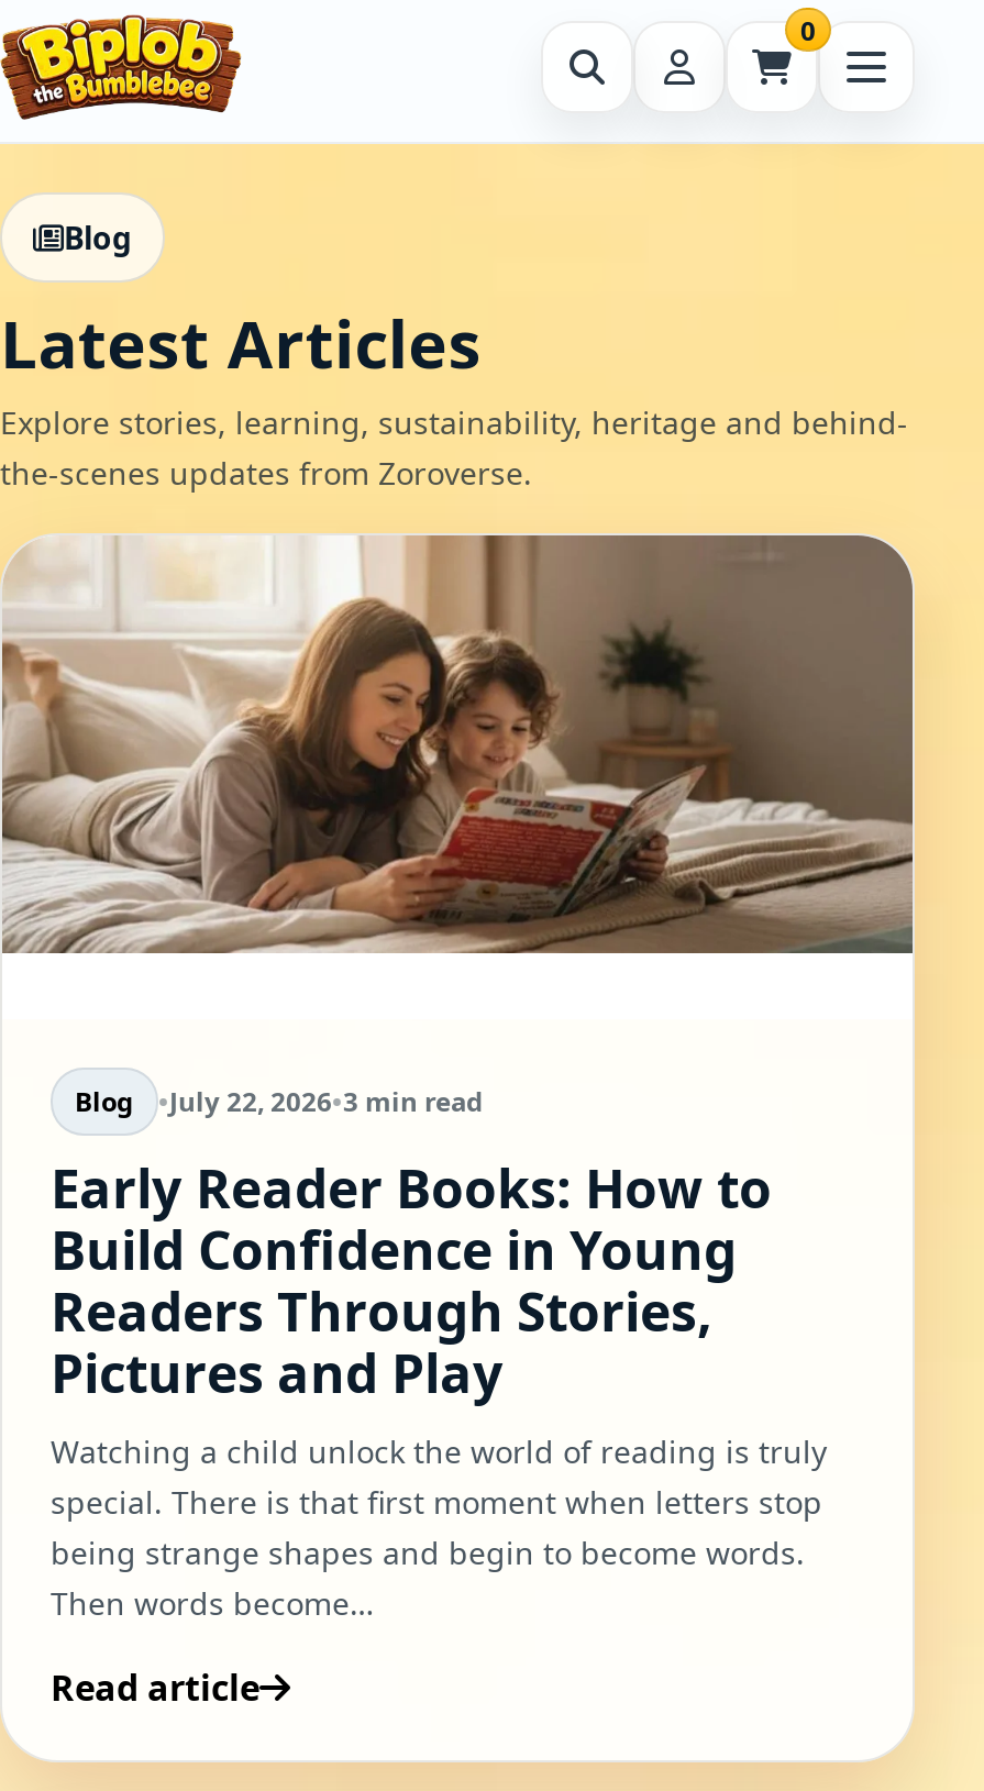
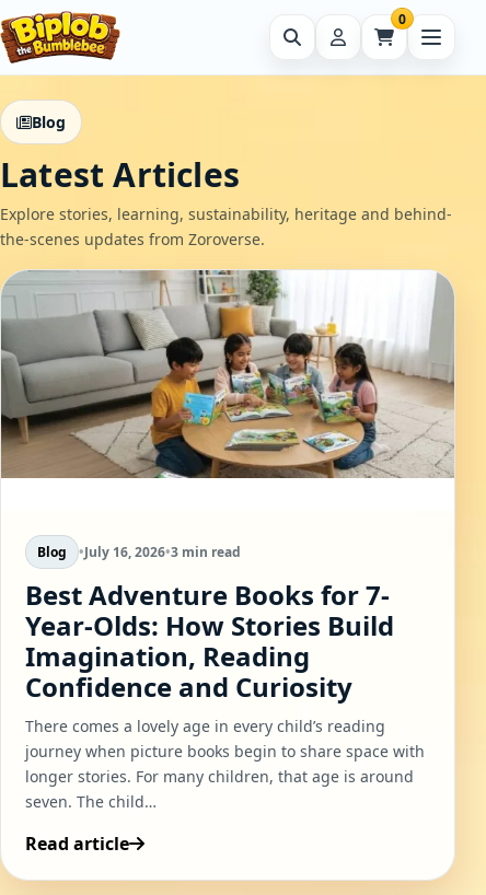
- [image]
+ [image]

- •July 22, 2026•3 min read
- Early Reader Books: How to
- Build Confidence in Young
- Readers Through Stories,
- Pictures and Play
- Watching a child unlock the world of reading is truly
- special. There is that first moment when letters stop
- being strange shapes and begin to become words.
- Then words become…
+ •July 16, 2026•3 min read
+ Best Adventure Books for 7-
+ Year-Olds: How Stories Build
+ Imagination, Reading
+ Confidence and Curiosity
+ There comes a lovely age in every child’s reading
+ journey when picture books begin to share space with
+ longer stories. For many children, that age is around
+ seven. The child…
